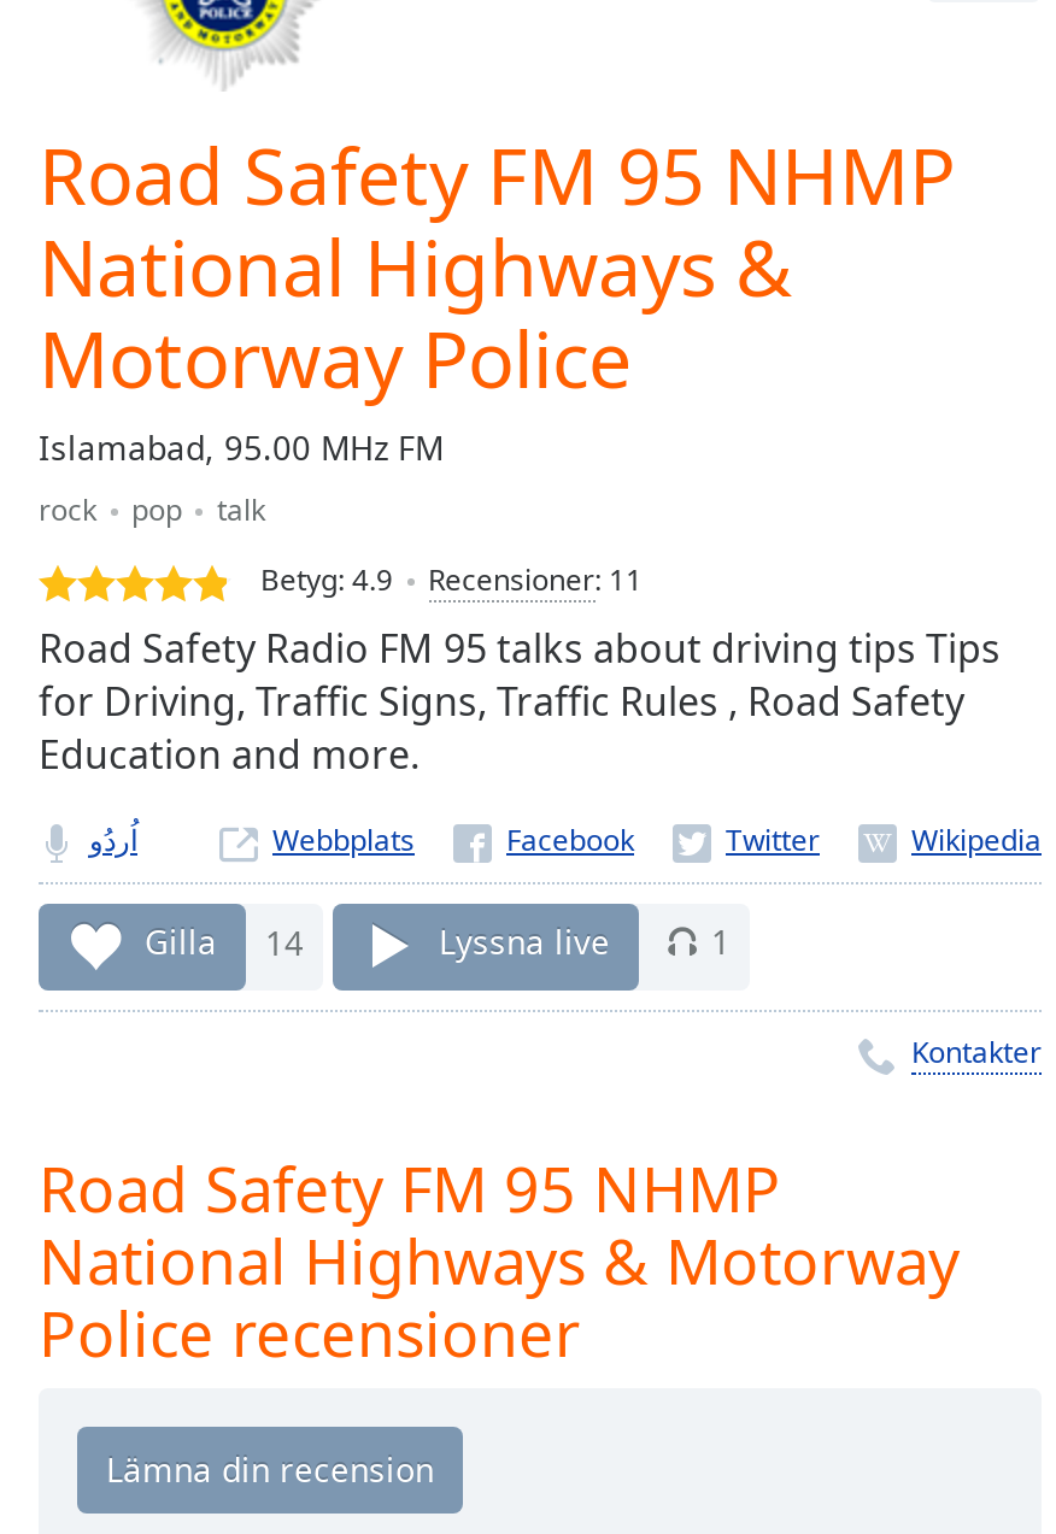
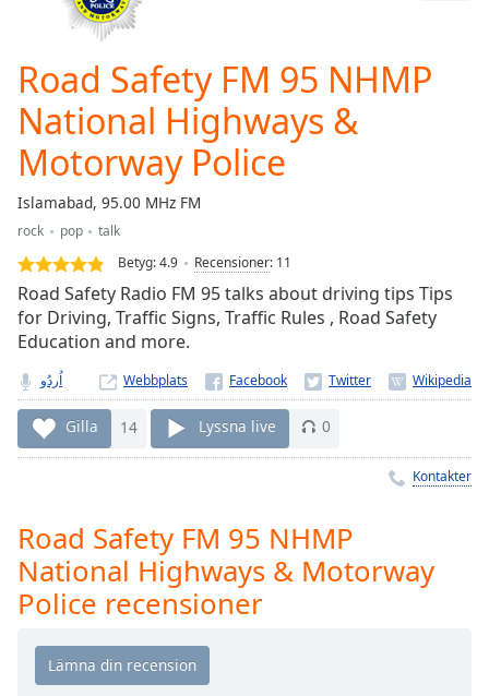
- 1
+ 0
